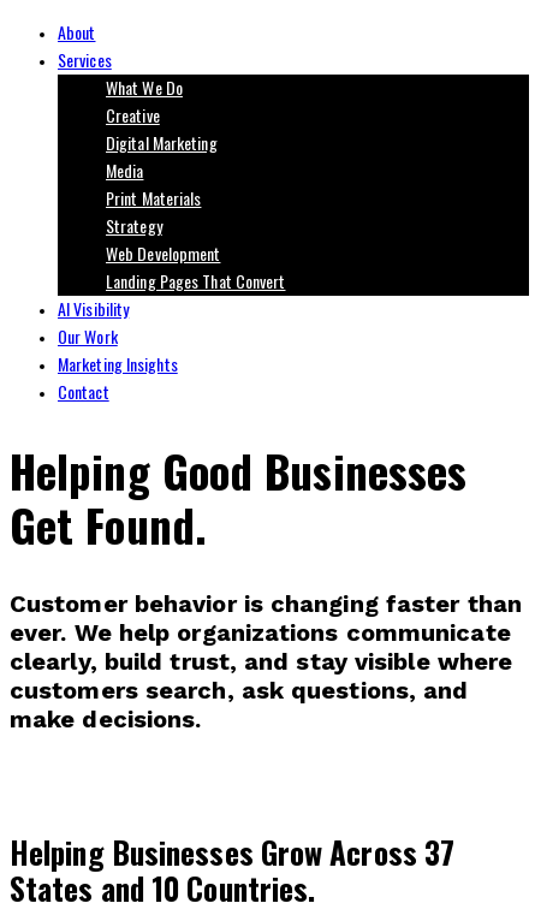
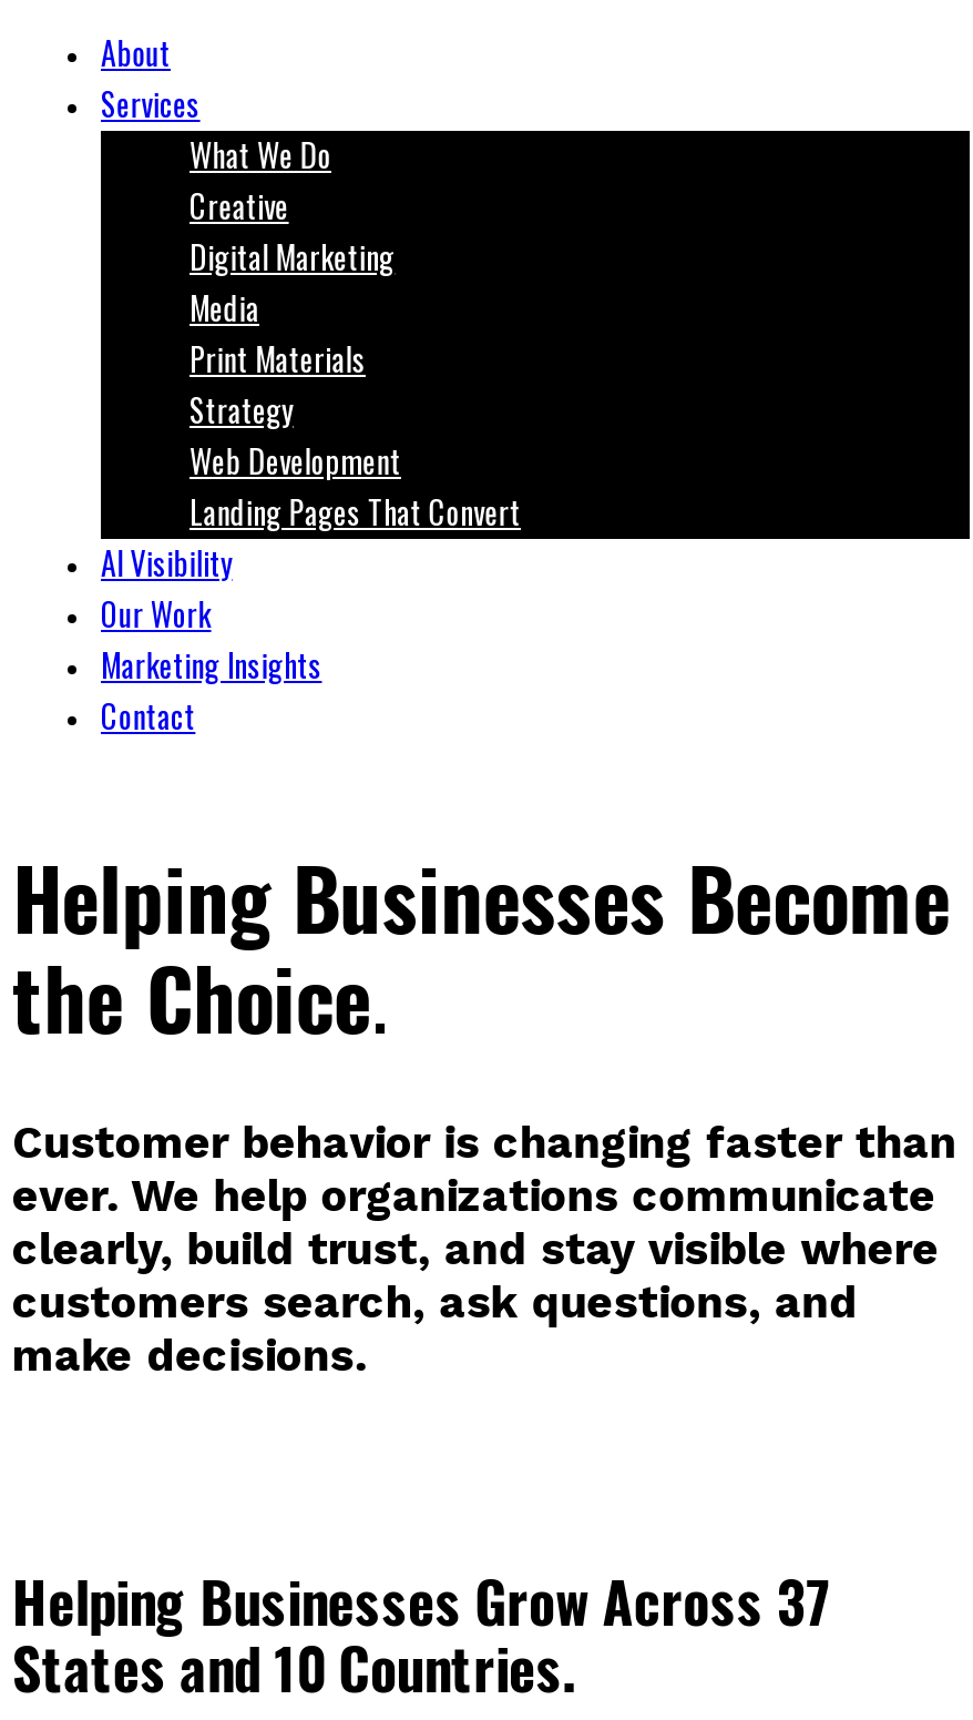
- Helping Good Businesses
- Get Found.
+ Helping Businesses Become
+ the Choice.
